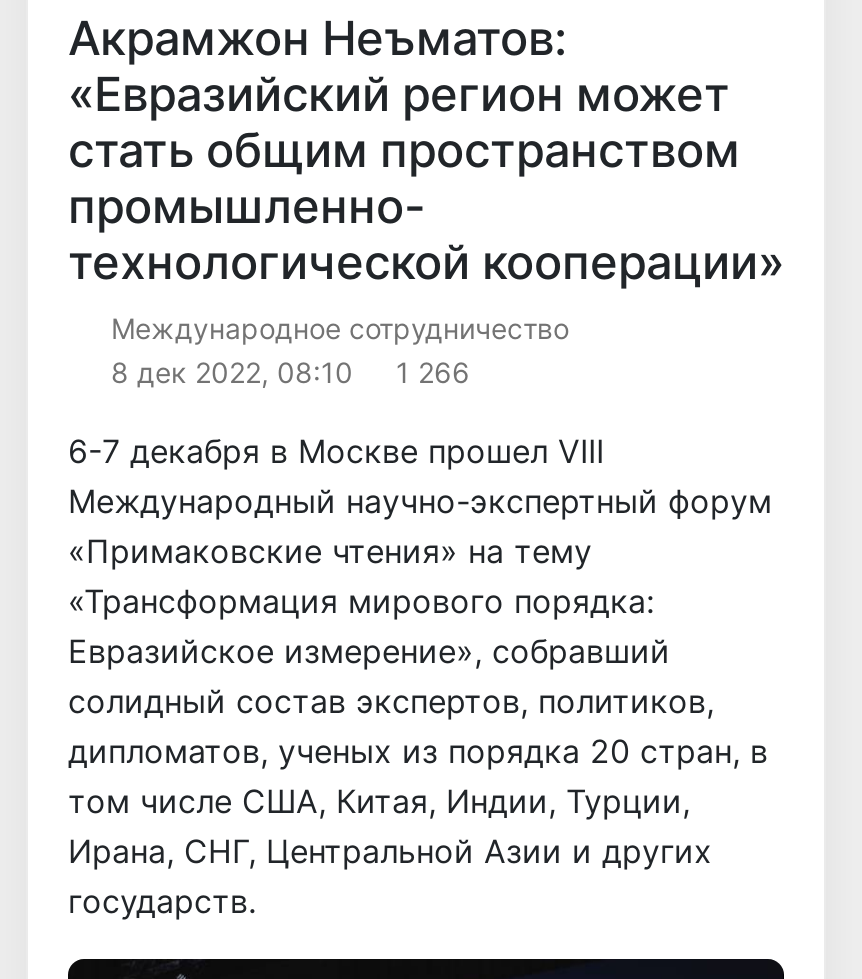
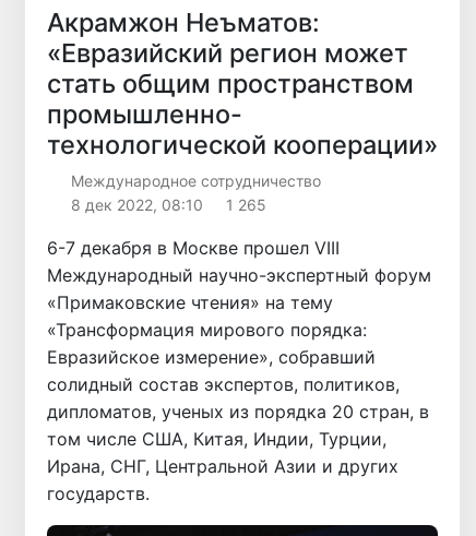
- 8 дек 2022, 08:10 1 266
+ 8 дек 2022, 08:10 1 265
